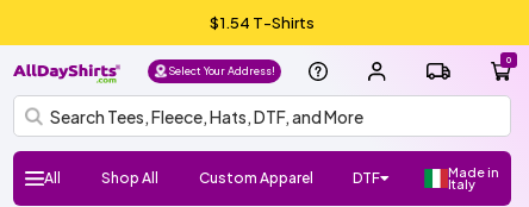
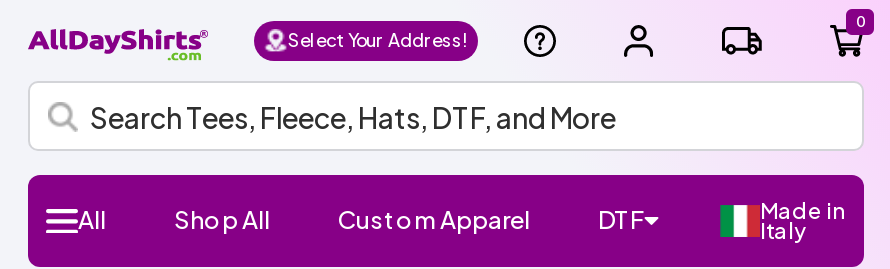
- $1.54 T-Shirts
